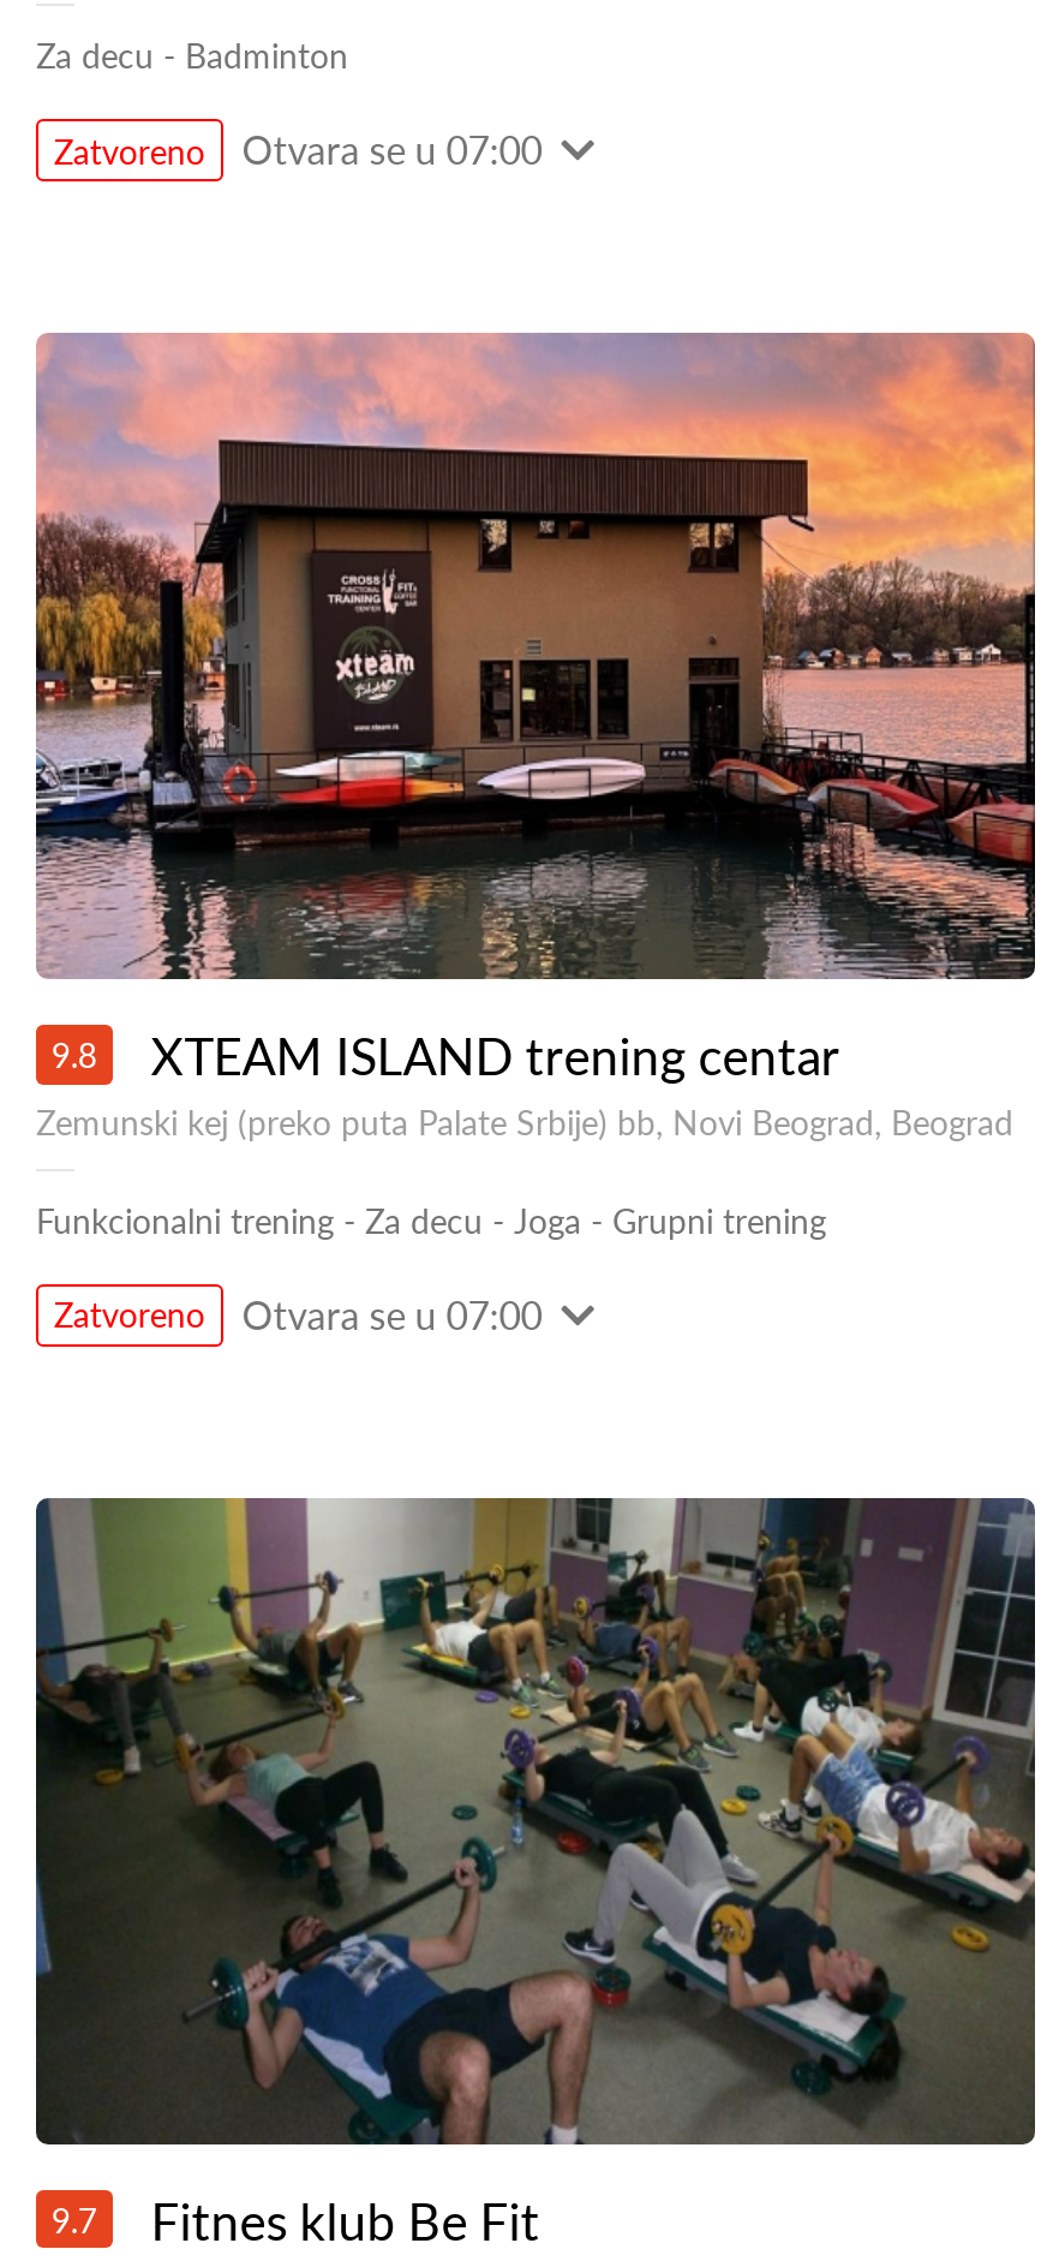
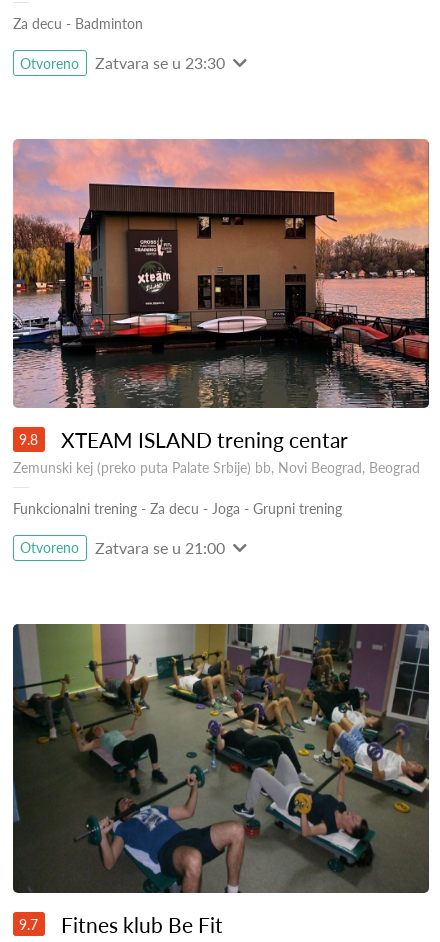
- Zatvoreno
- Otvara se u 07:00
+ Otvoreno
+ Zatvara se u 23:30

- Zatvoreno
- Otvara se u 07:00
+ Otvoreno
+ Zatvara se u 21:00
